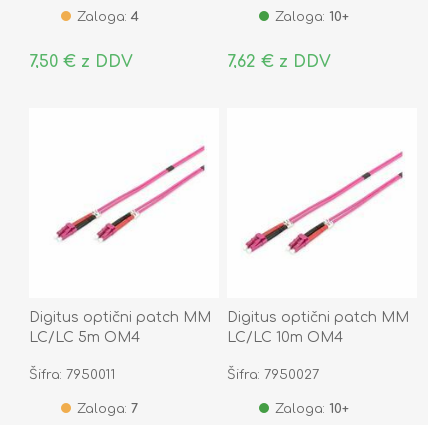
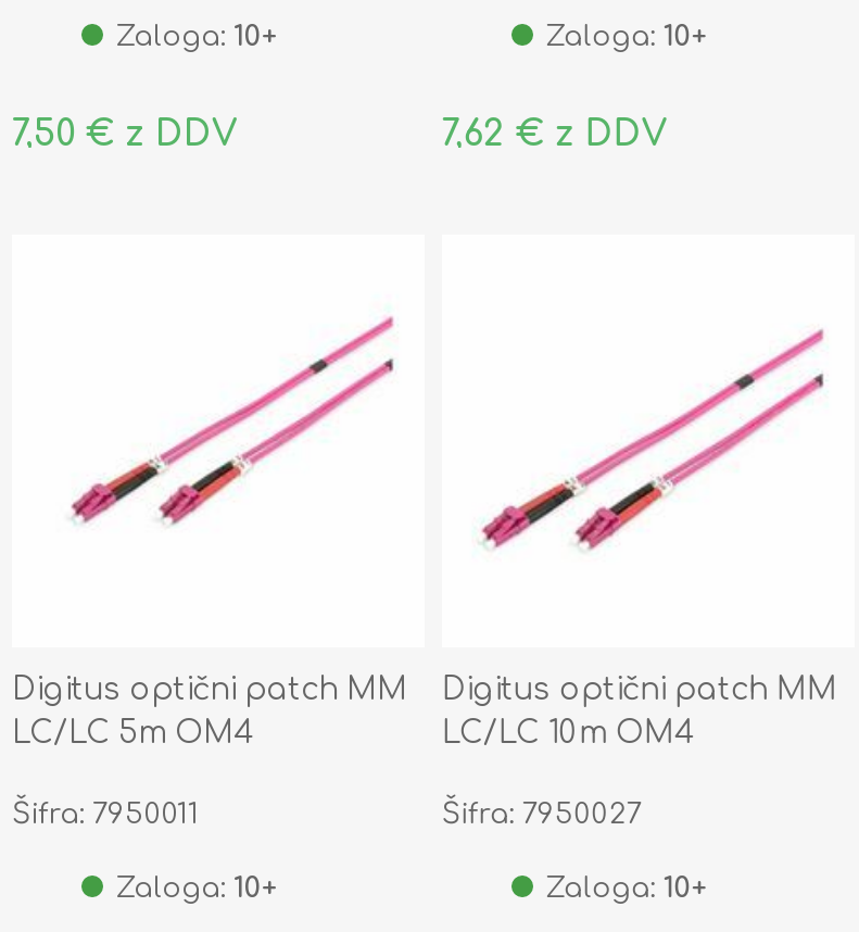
- Zaloga: 4
+ Zaloga: 10+

- Zaloga: 7
+ Zaloga: 10+
